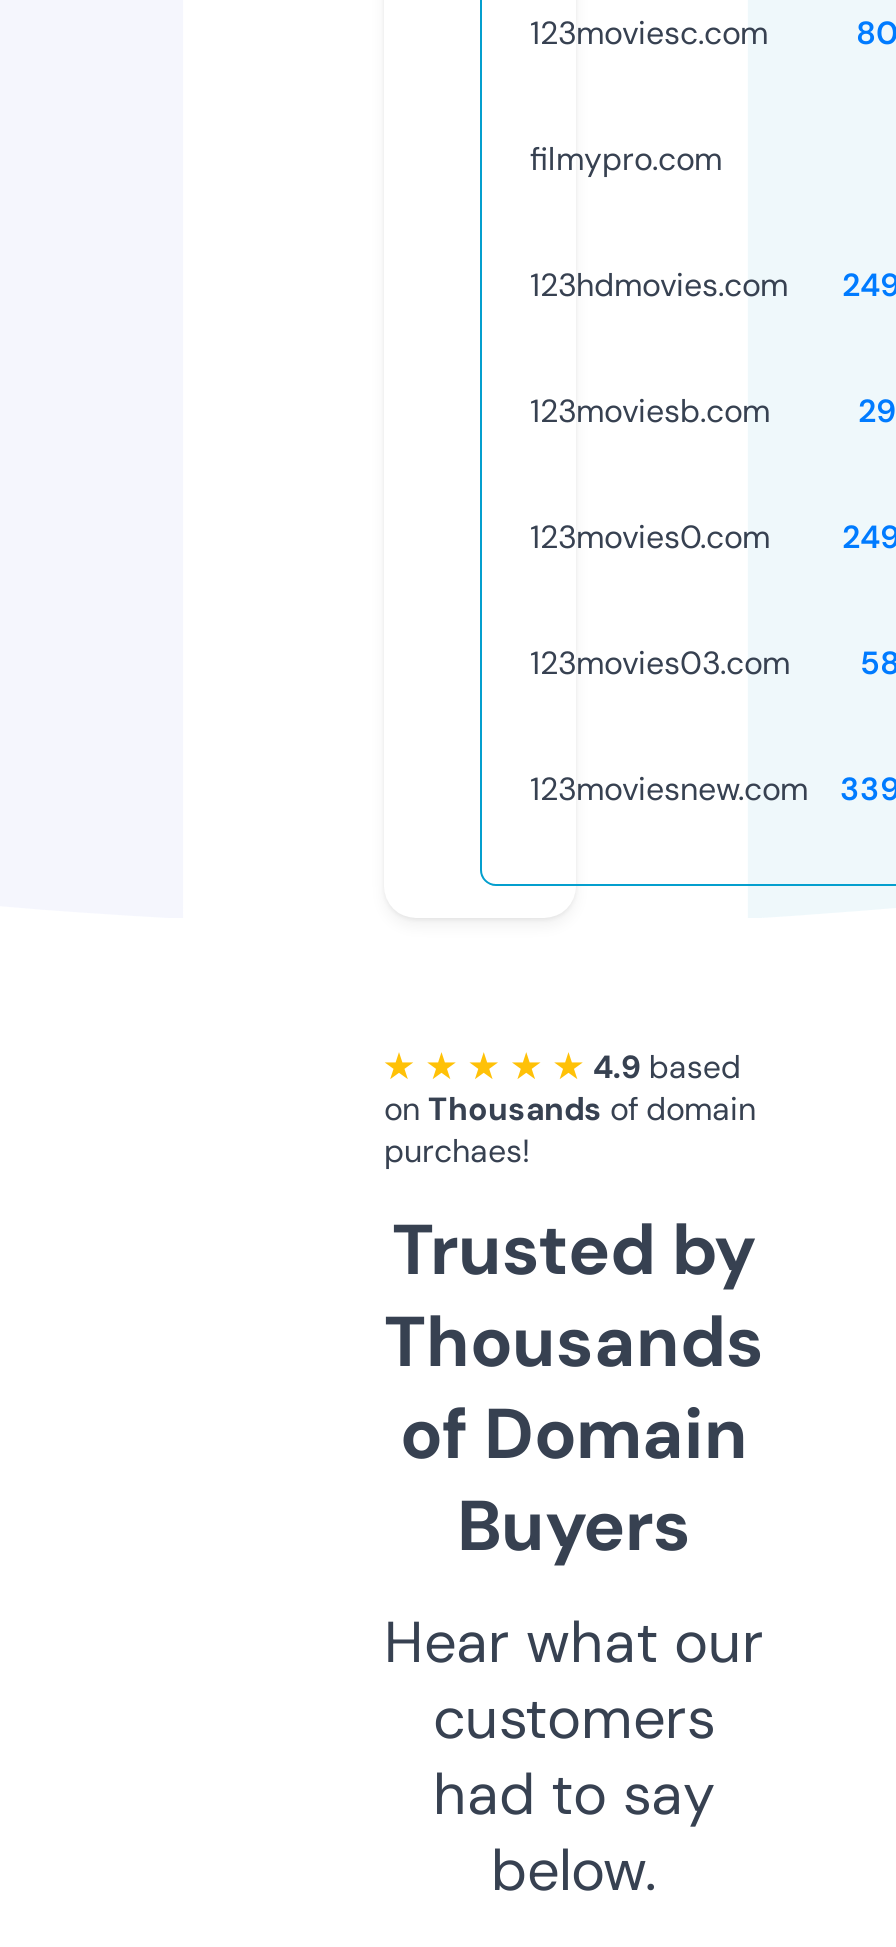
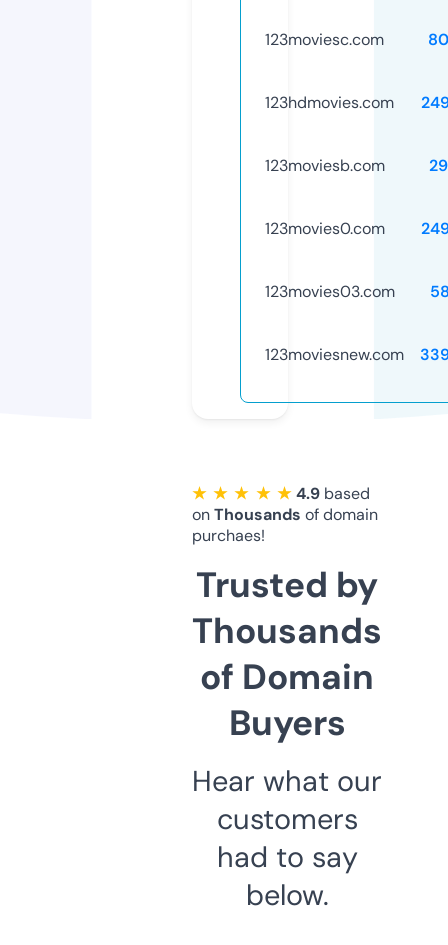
- filmypro.com
